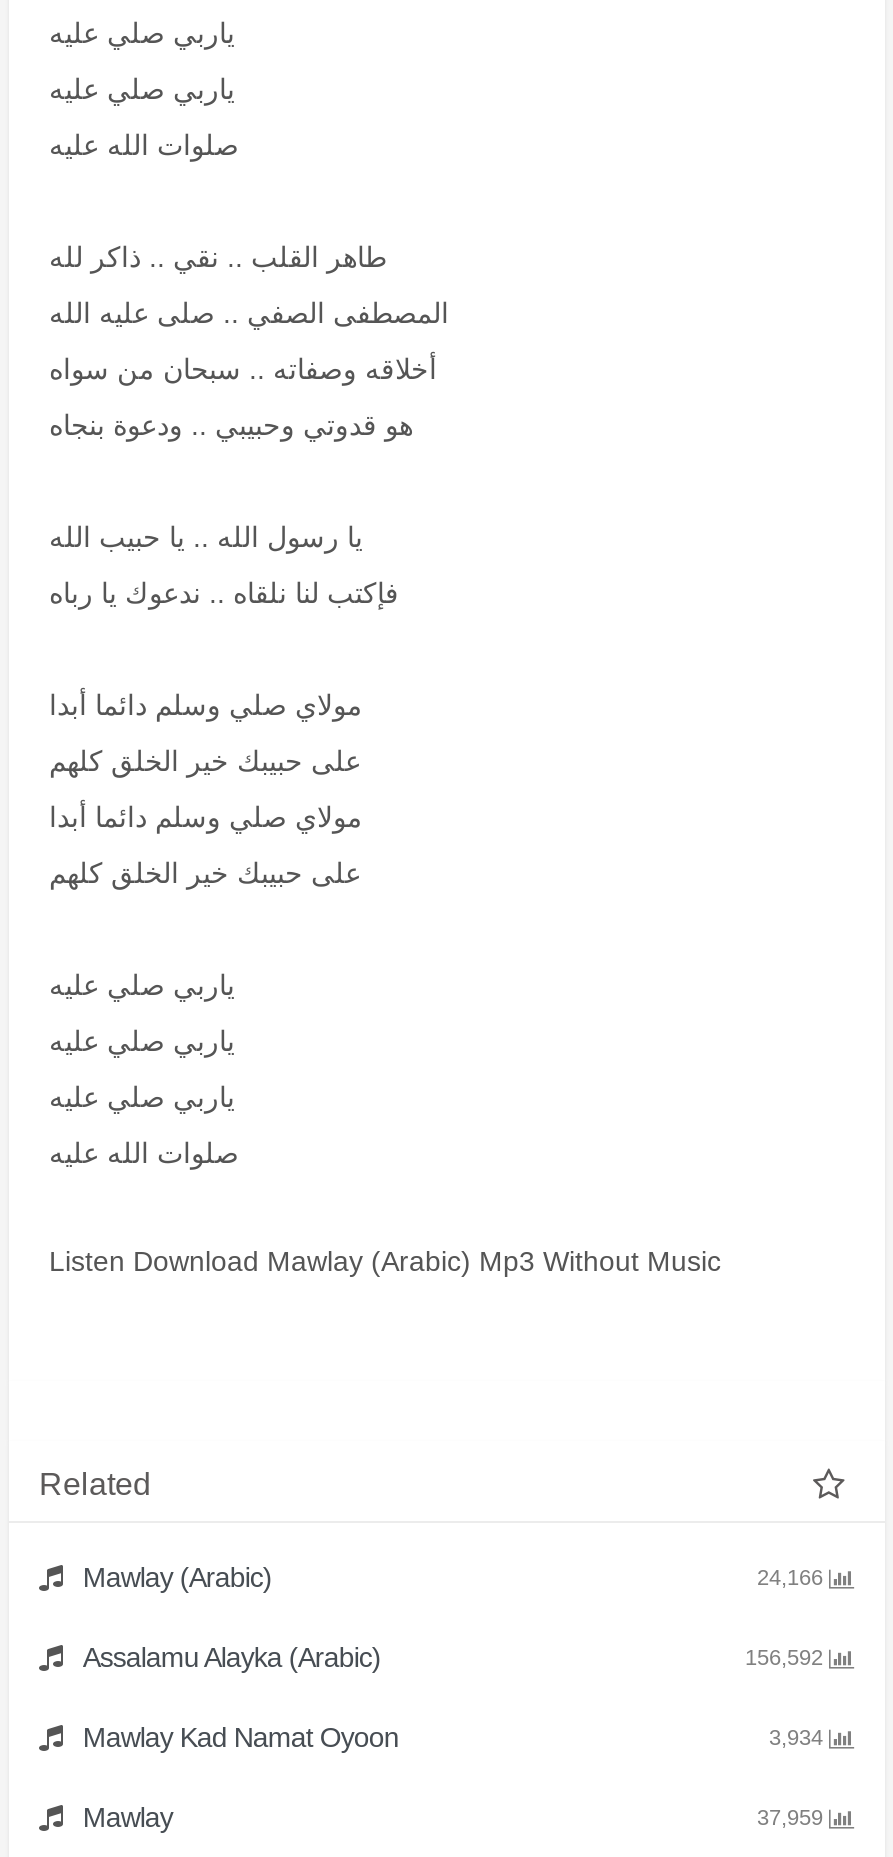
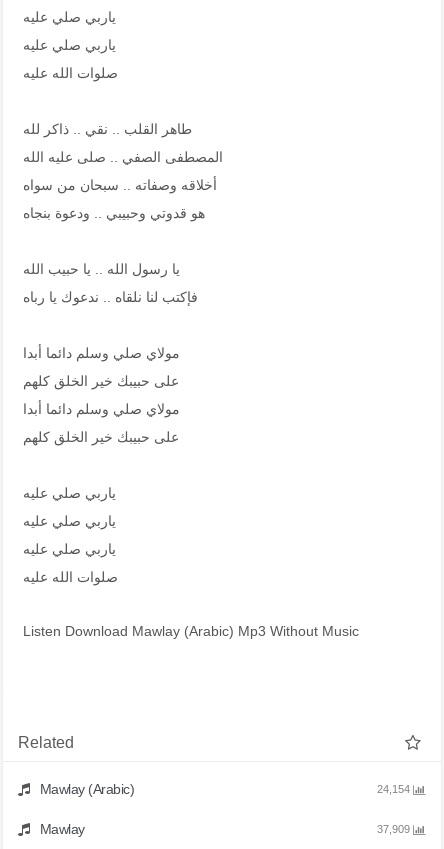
- 24,166
- Assalamu Alayka (Arabic)
- 156,592
- Mawlay Kad Namat Oyoon
- 3,934
+ 24,154

- 37,959
+ 37,909
